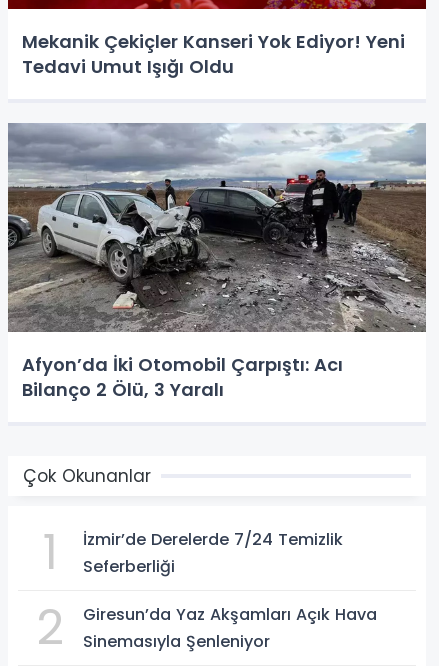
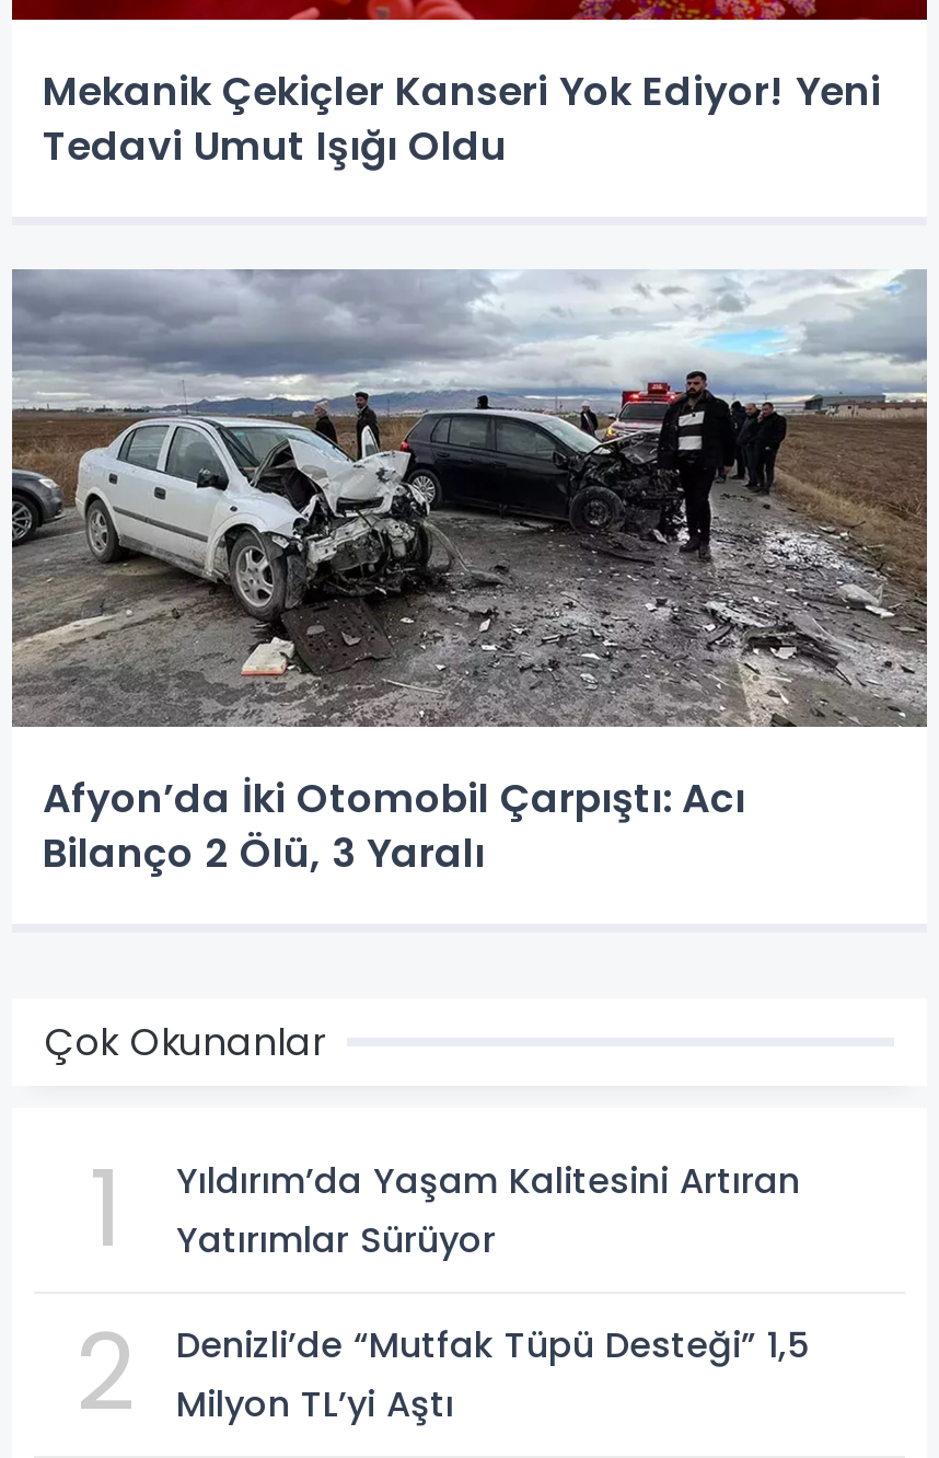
- İzmir’de Derelerde 7/24 Temizlik
- Seferberliği
+ Yıldırım’da Yaşam Kalitesini Artıran
+ Yatırımlar Sürüyor

- Giresun’da Yaz Akşamları Açık Hava
- Sinemasıyla Şenleniyor
+ Denizli’de “Mutfak Tüpü Desteği” 1,5
+ Milyon TL’yi Aştı
